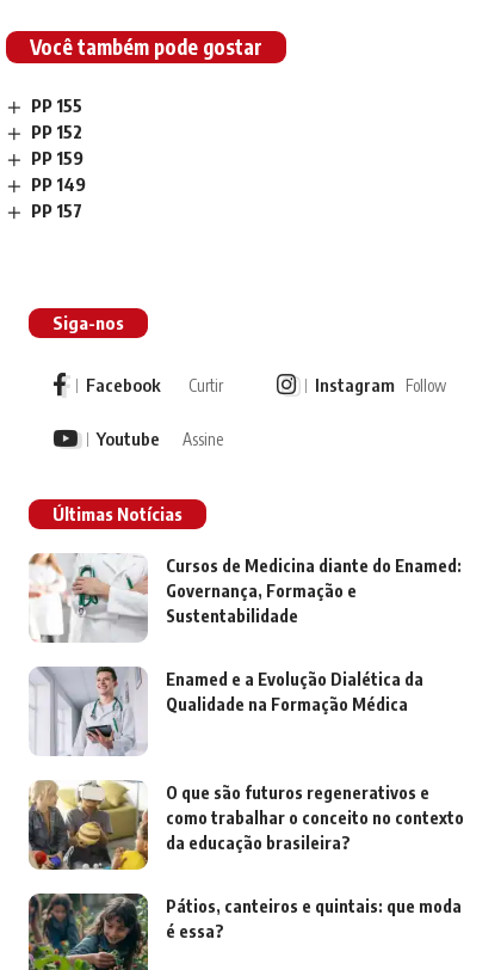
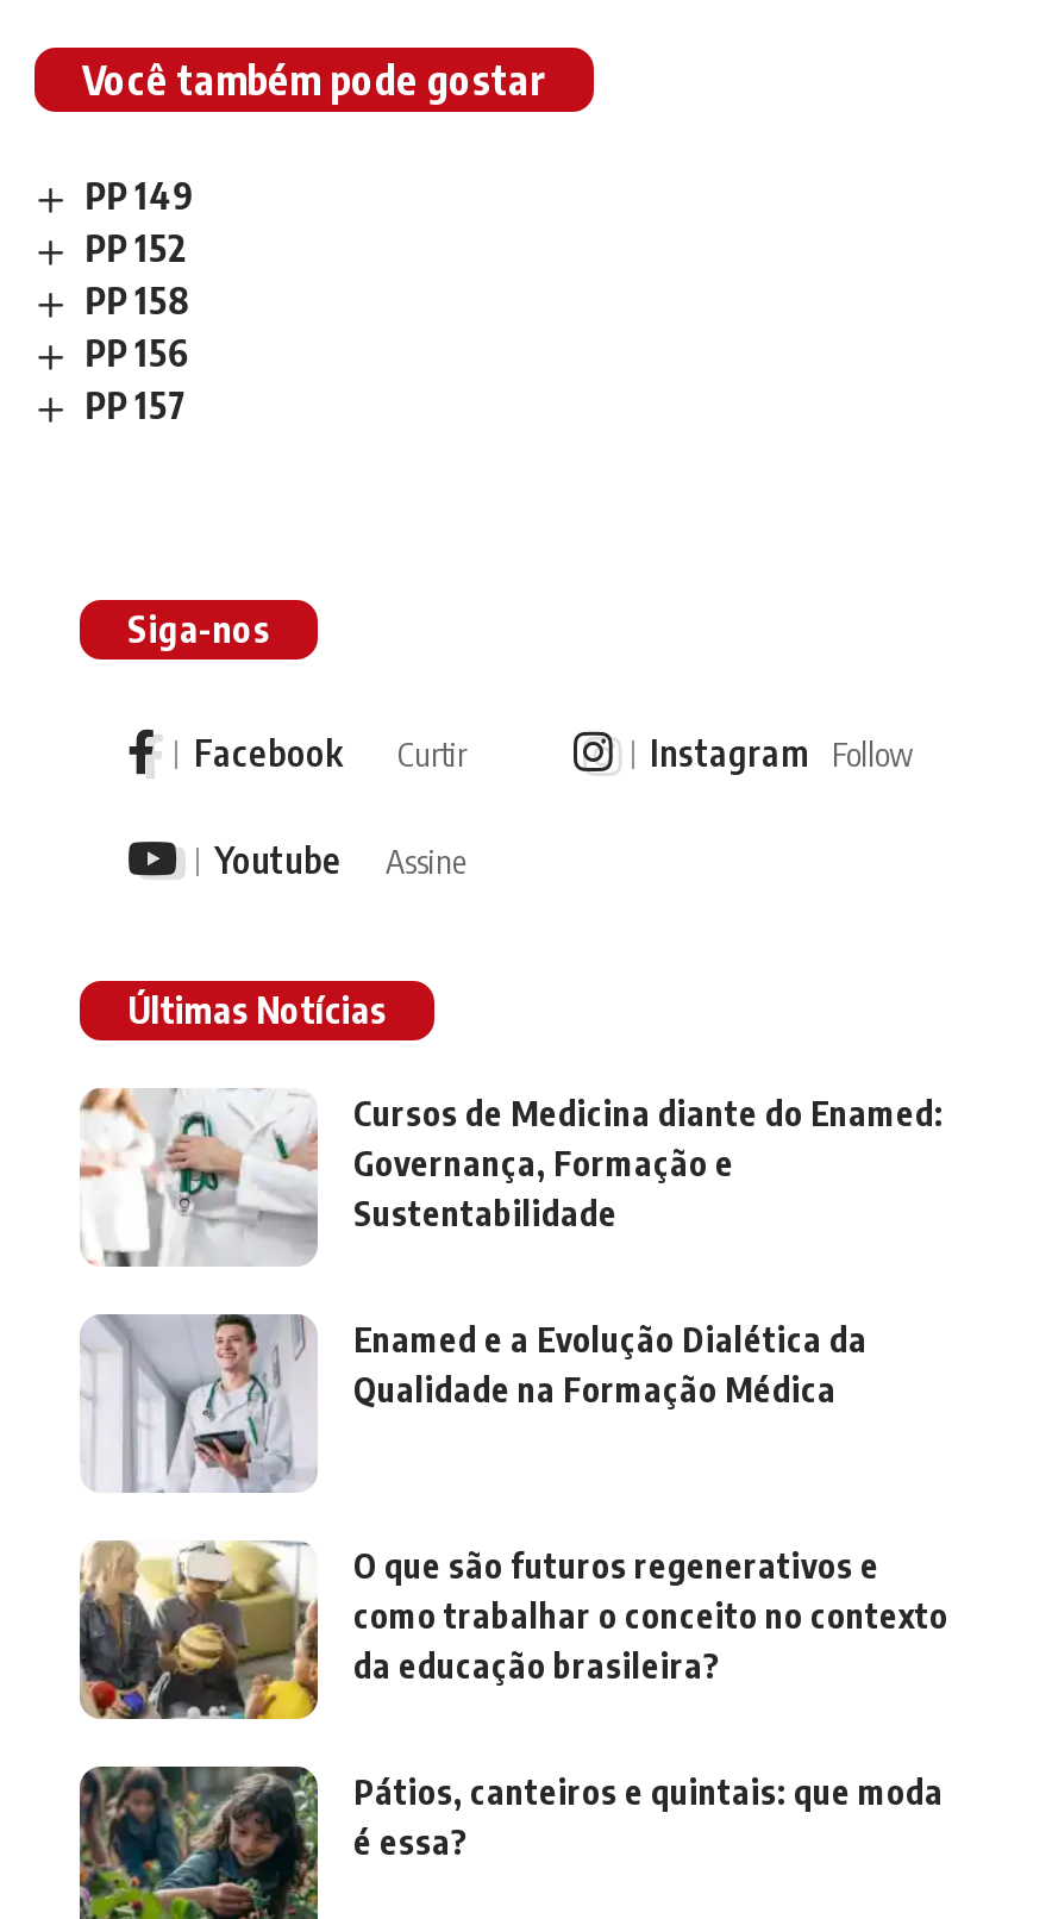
- PP 155
+ PP 149

- PP 159
+ PP 158

- PP 149
+ PP 156
